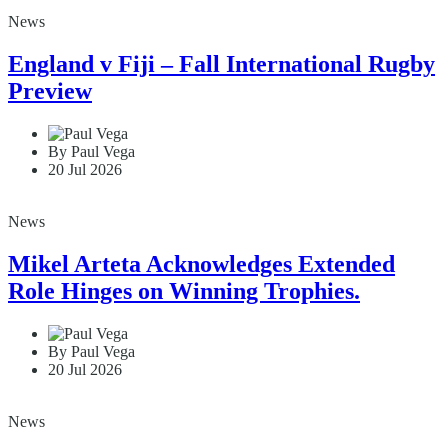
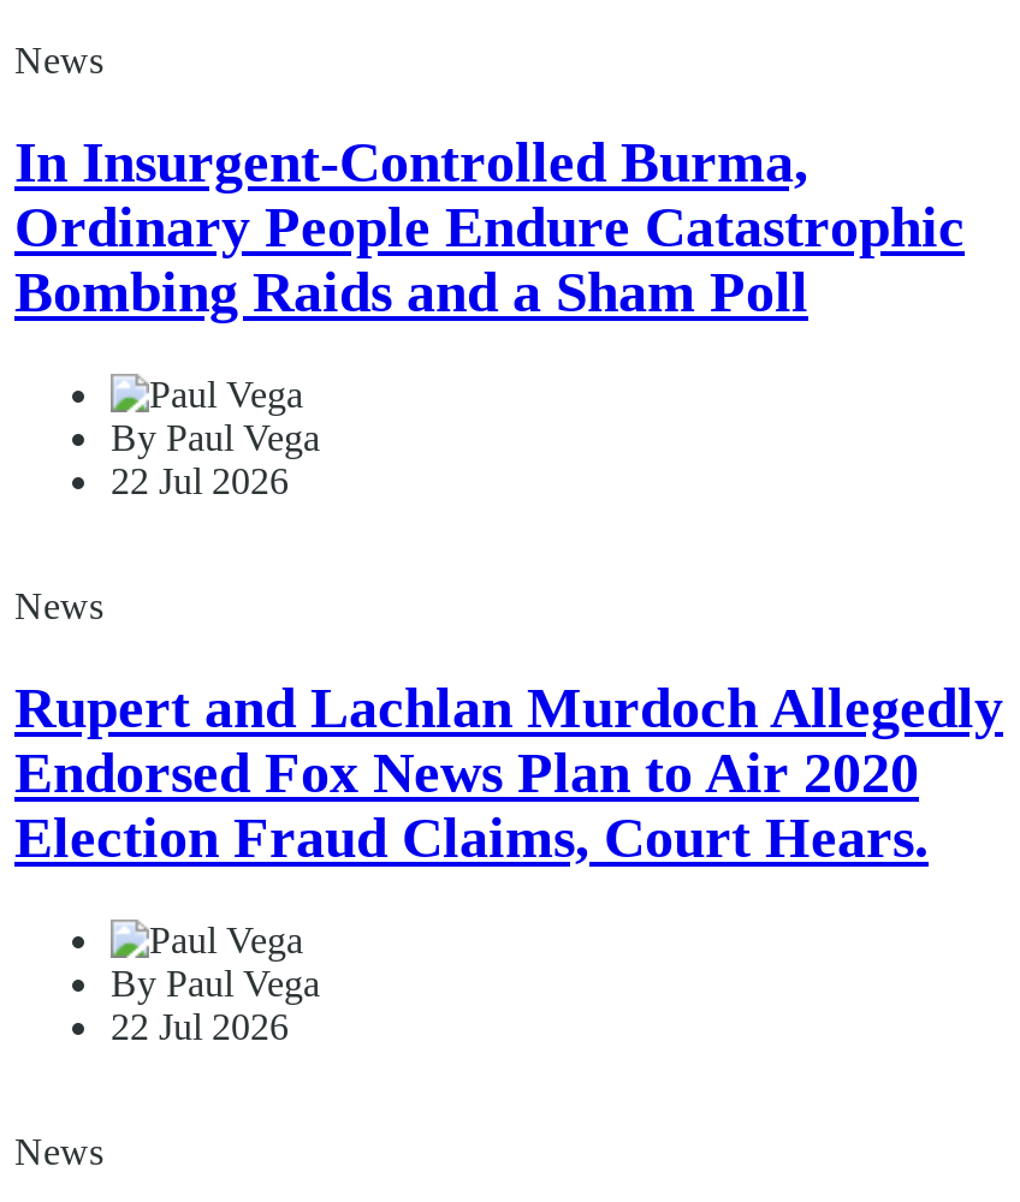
- England v Fiji – Fall International Rugby
- Preview
+ In Insurgent-Controlled Burma,
+ Ordinary People Endure Catastrophic
+ Bombing Raids and a Sham Poll

- 20 Jul 2026
+ 22 Jul 2026

- Mikel Arteta Acknowledges Extended
- Role Hinges on Winning Trophies.
+ Rupert and Lachlan Murdoch Allegedly
+ Endorsed Fox News Plan to Air 2020
+ Election Fraud Claims, Court Hears.

- 20 Jul 2026
+ 22 Jul 2026
